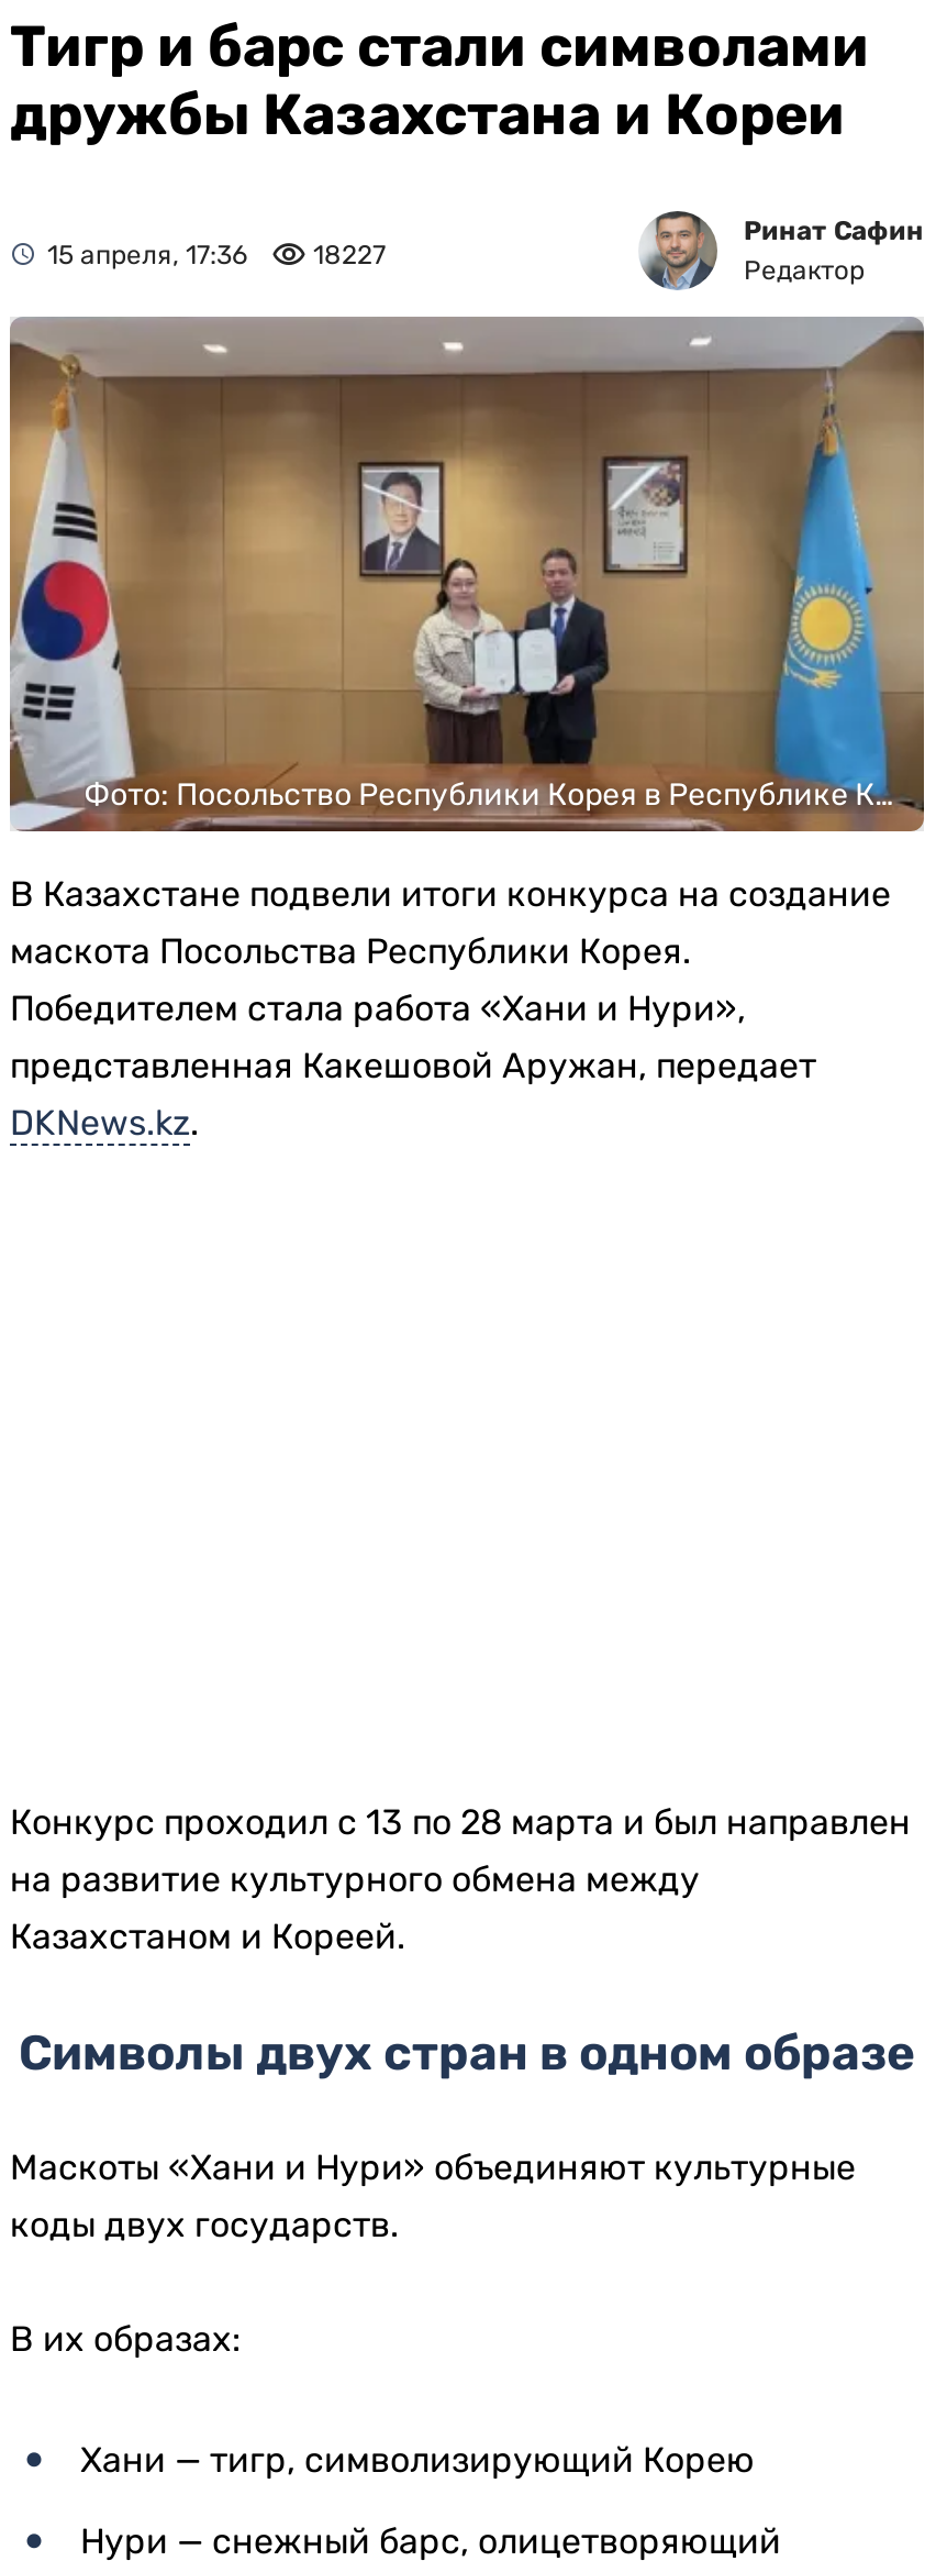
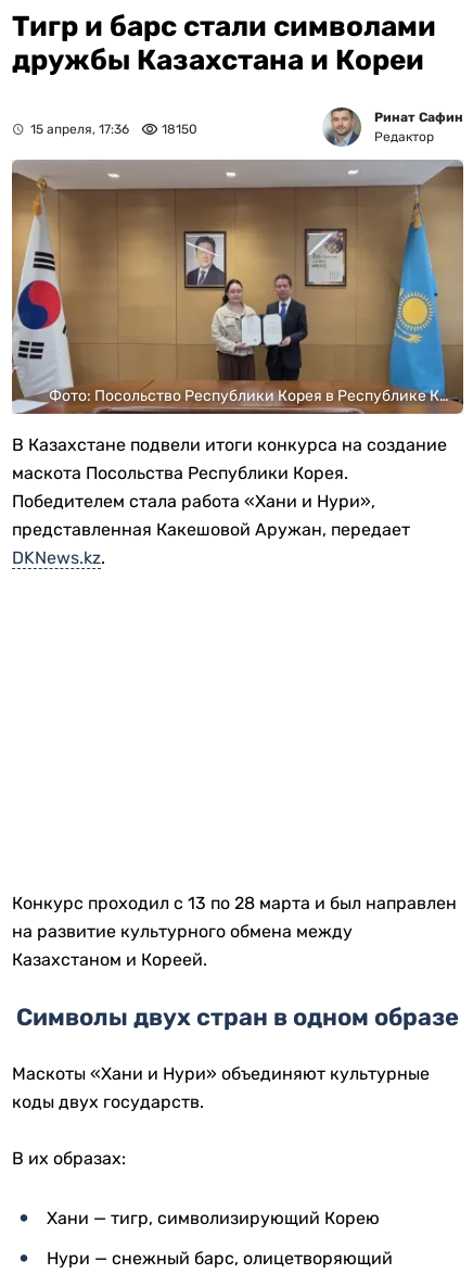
- 18227
+ 18150
